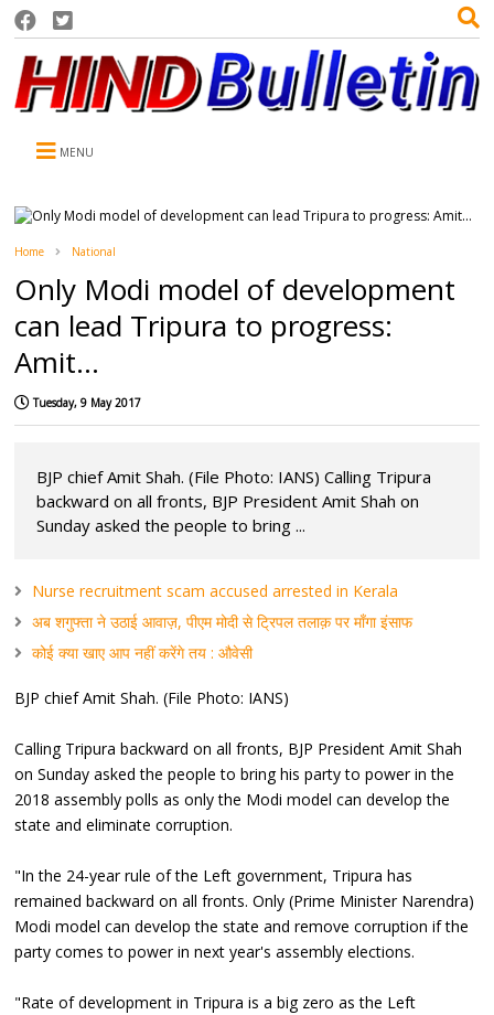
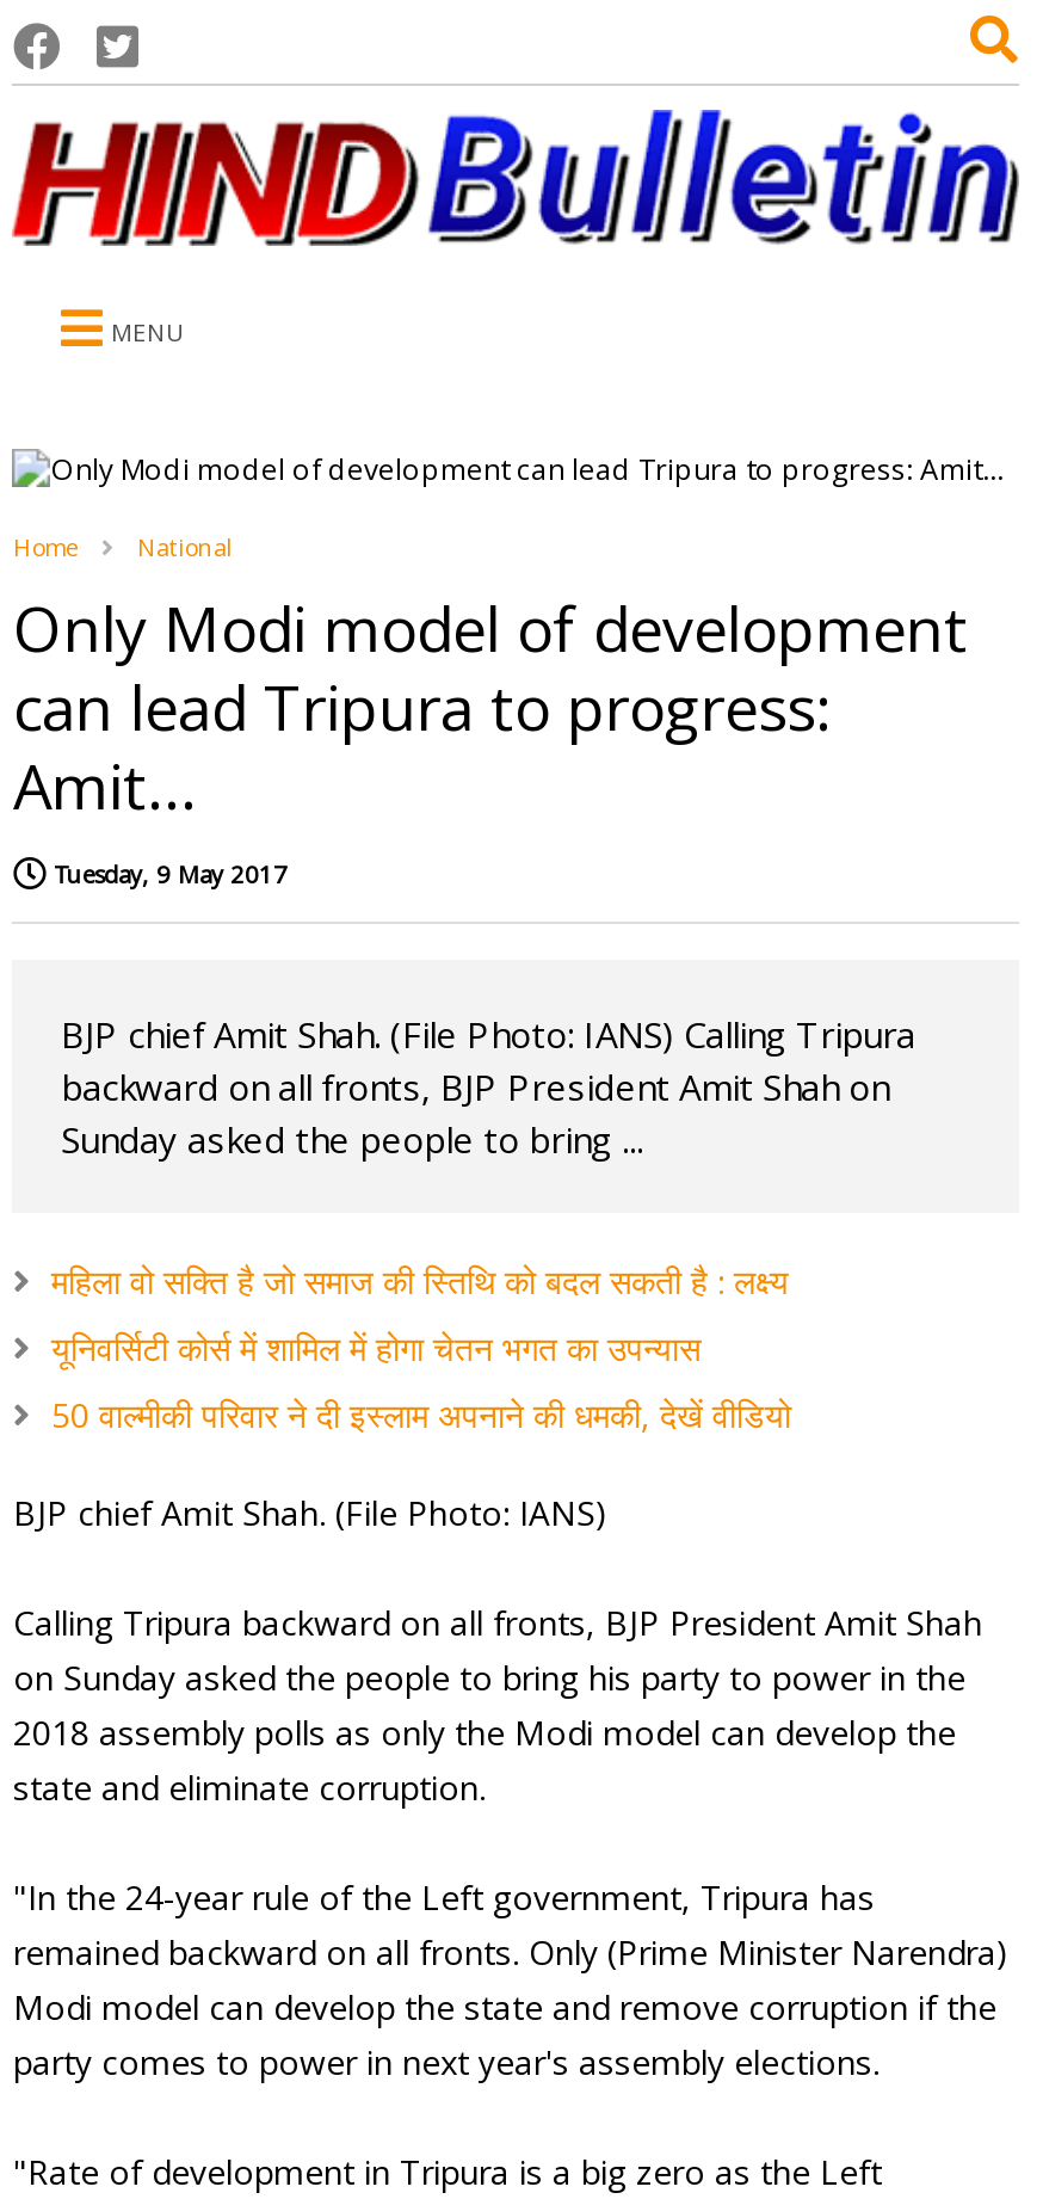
- Nurse recruitment scam accused arrested in Kerala
+ महिला वो सक्ति है जो समाज की स्तिथि को बदल सकती है : लक्ष्य

- अब शगुफ्ता ने उठाई आवाज़, पीएम मोदी से ट्रिपल तलाक़ पर माँगा इंसाफ
+ यूनिवर्सिटी कोर्स में शामिल में होगा चेतन भगत का उपन्यास

- कोई क्या खाए आप नहीं करेंगे तय : औवेसी
+ 50 वाल्मीकी परिवार ने दी इस्लाम अपनाने की धमकी, देखें वीडियो
